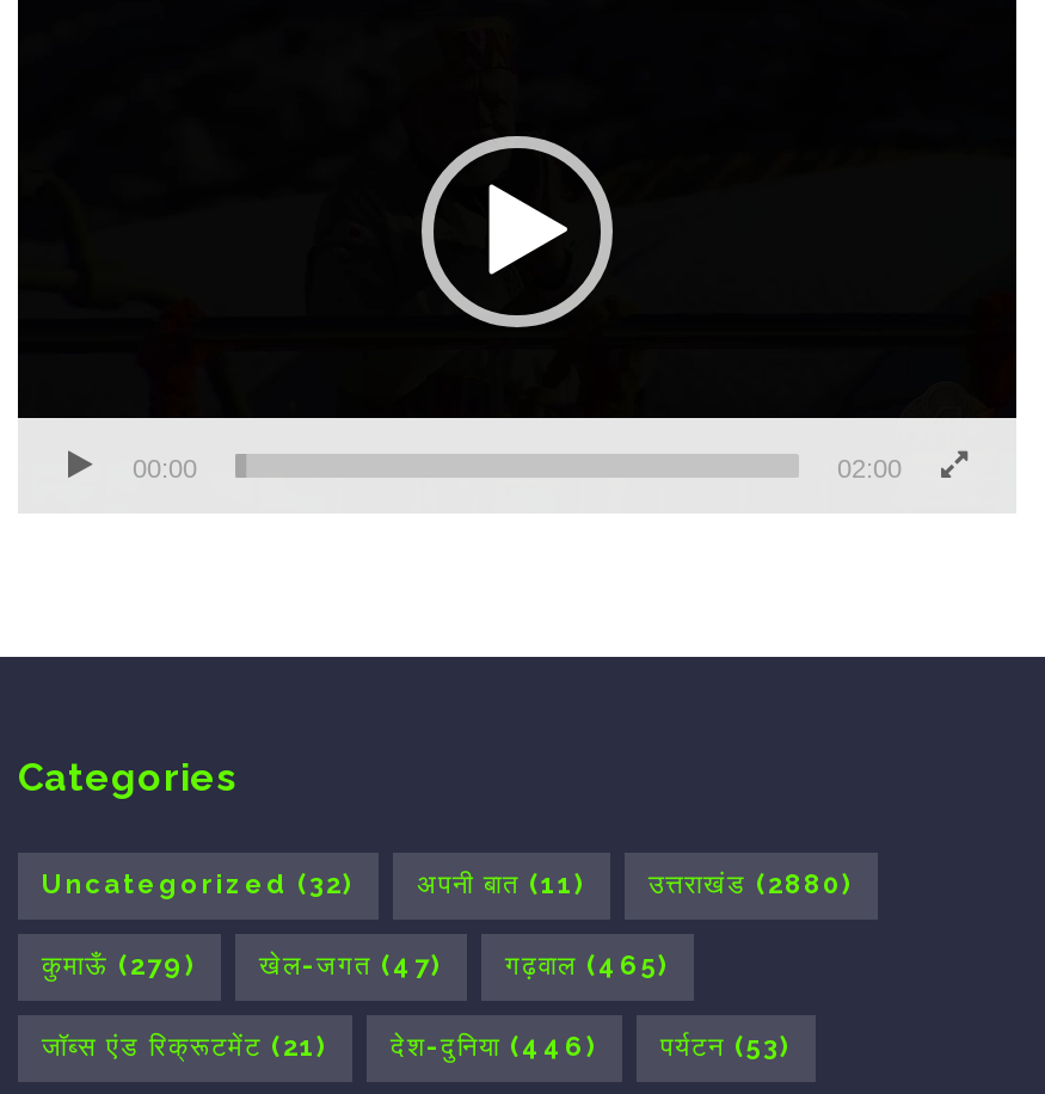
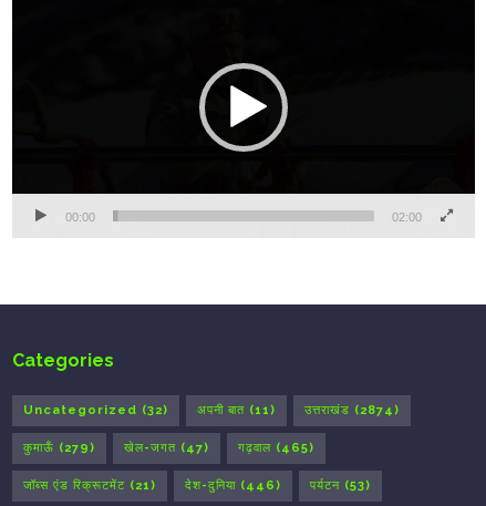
- Uncategorized (32) अपनी बात (11) उत्तराखंड (2880)
+ Uncategorized (32) अपनी बात (11) उत्तराखंड (2874)
